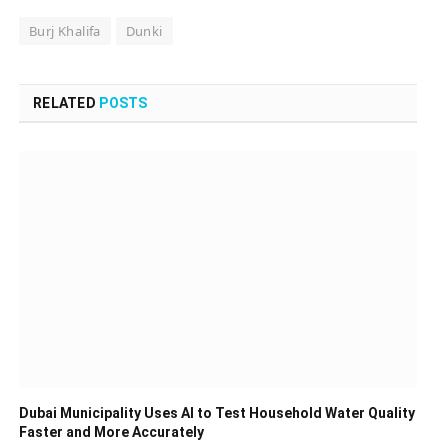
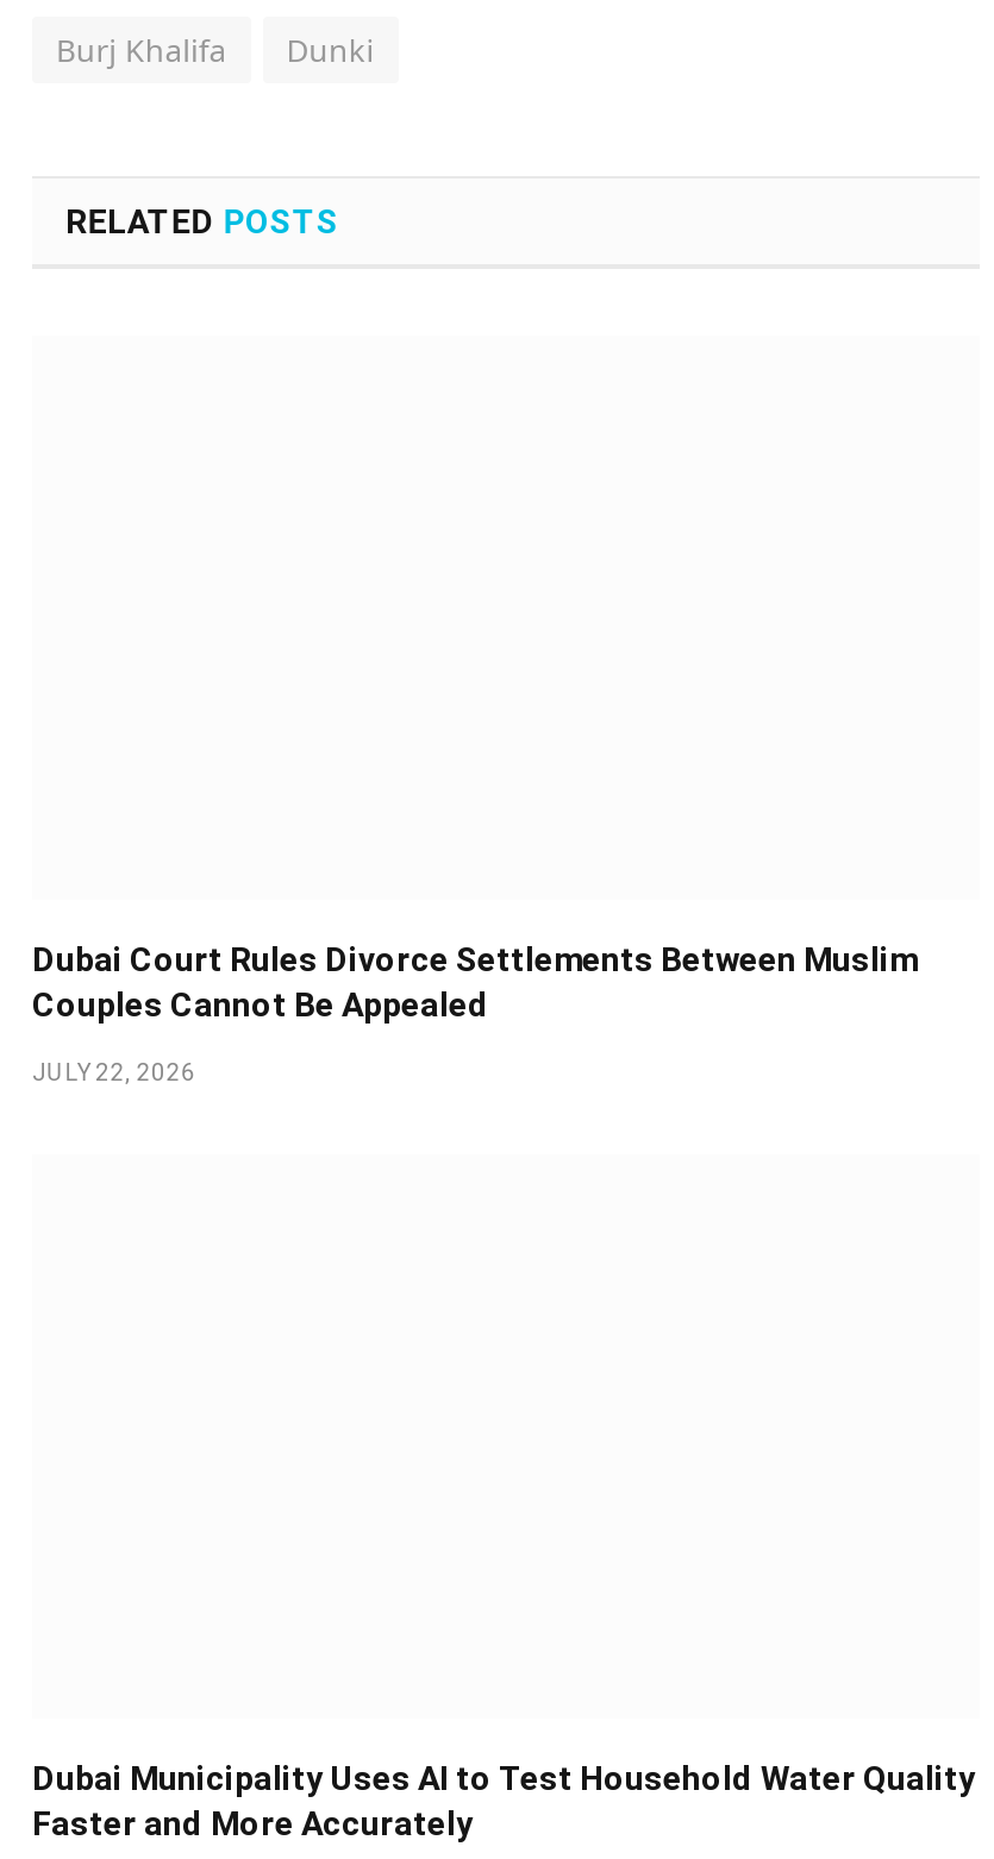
+ Dubai Court Rules Divorce Settlements Between Muslim
+ Couples Cannot Be Appealed
+ JULY 22, 2026
